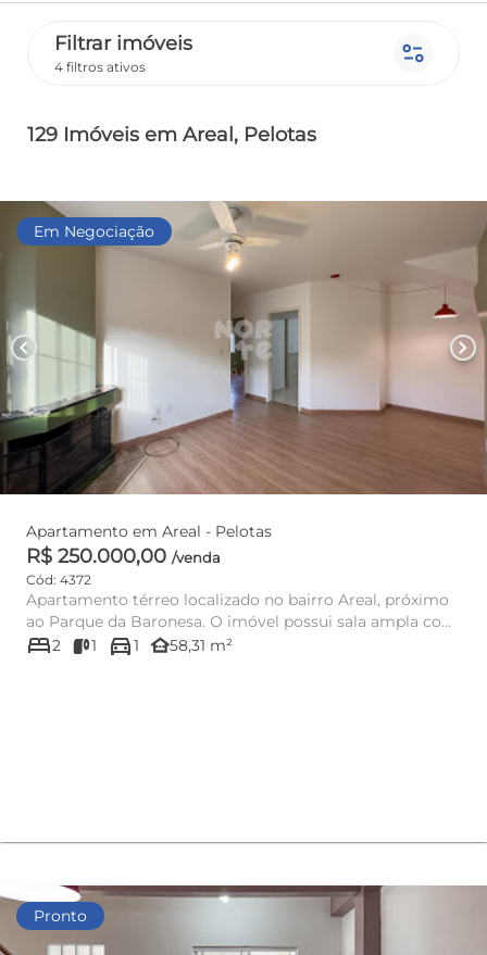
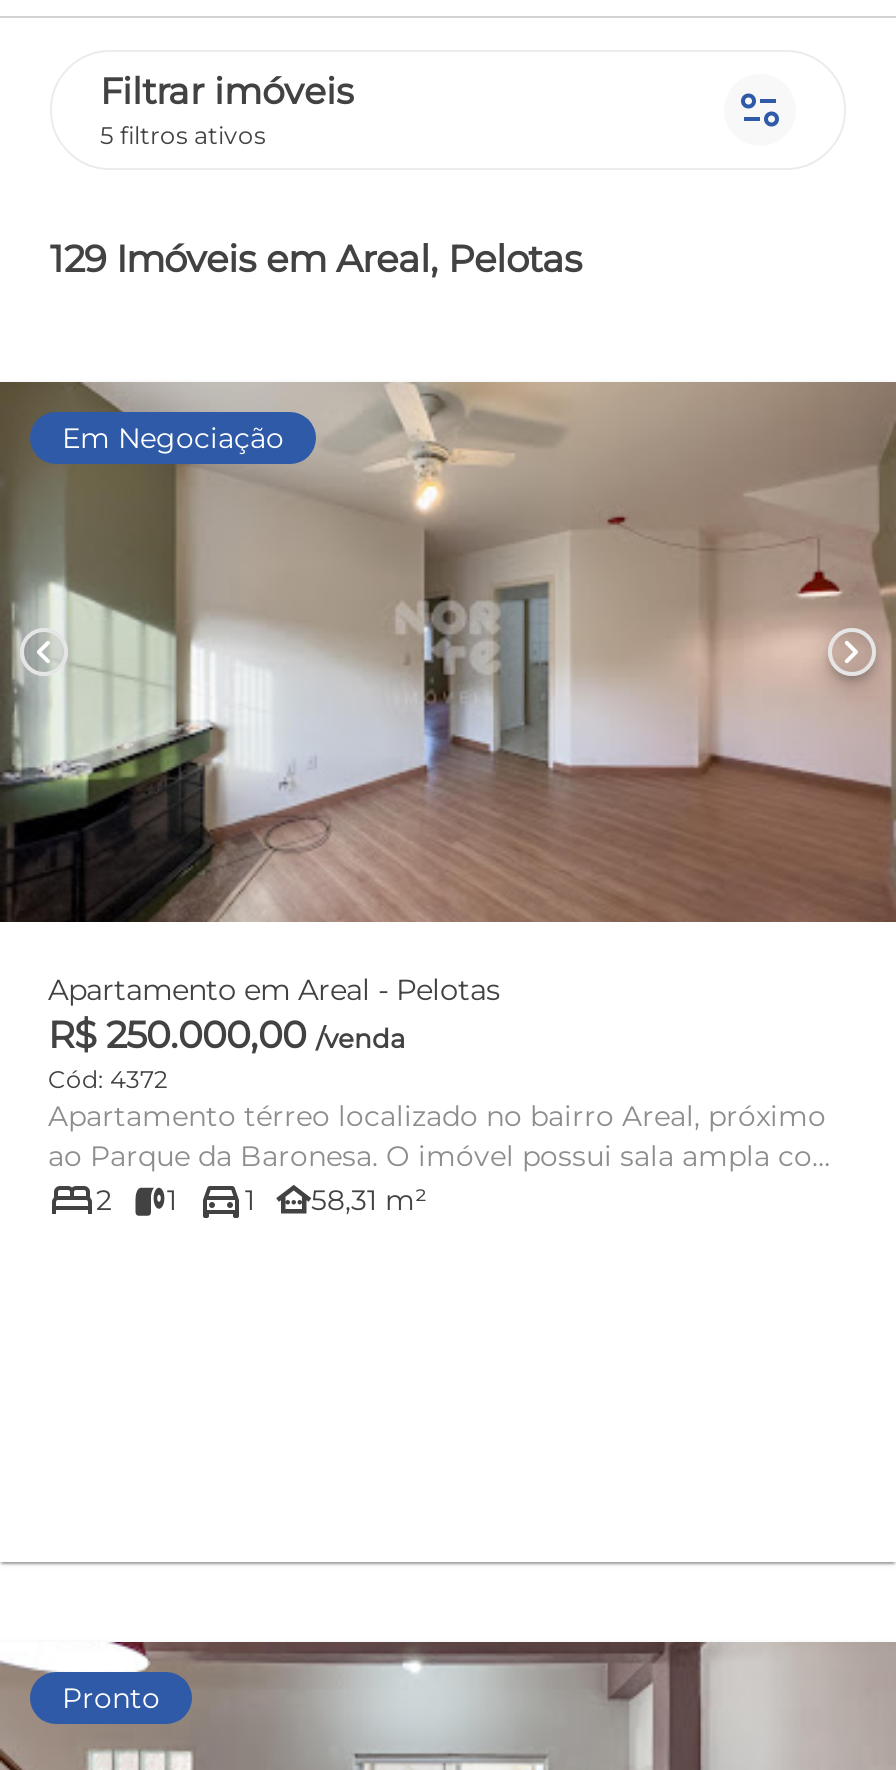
- 4 filtros ativos
+ 5 filtros ativos
